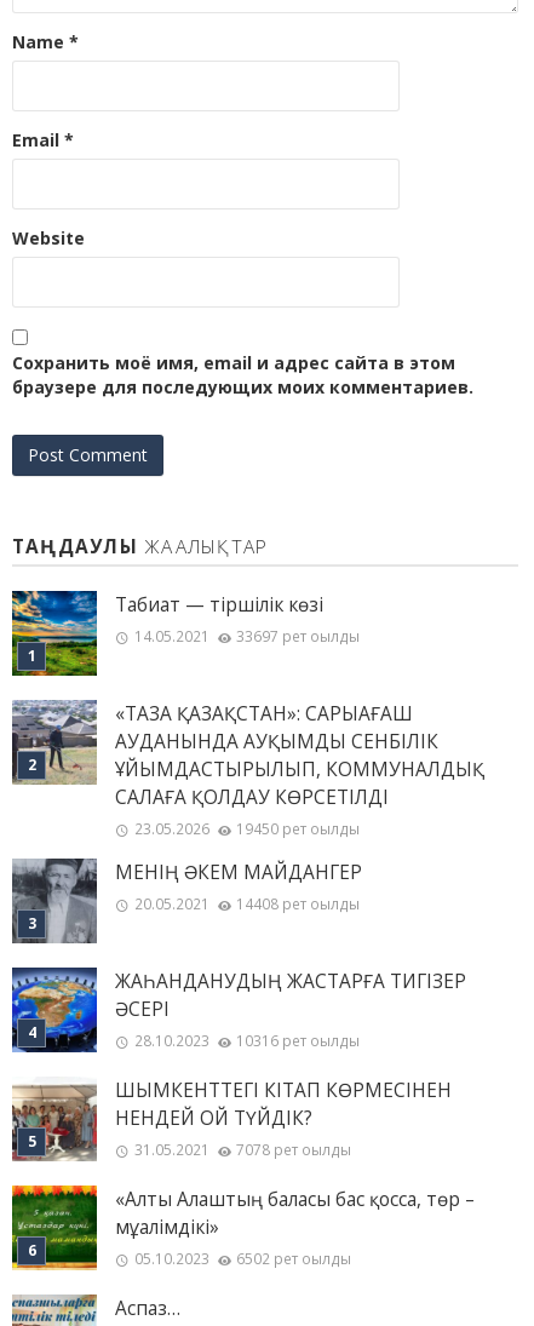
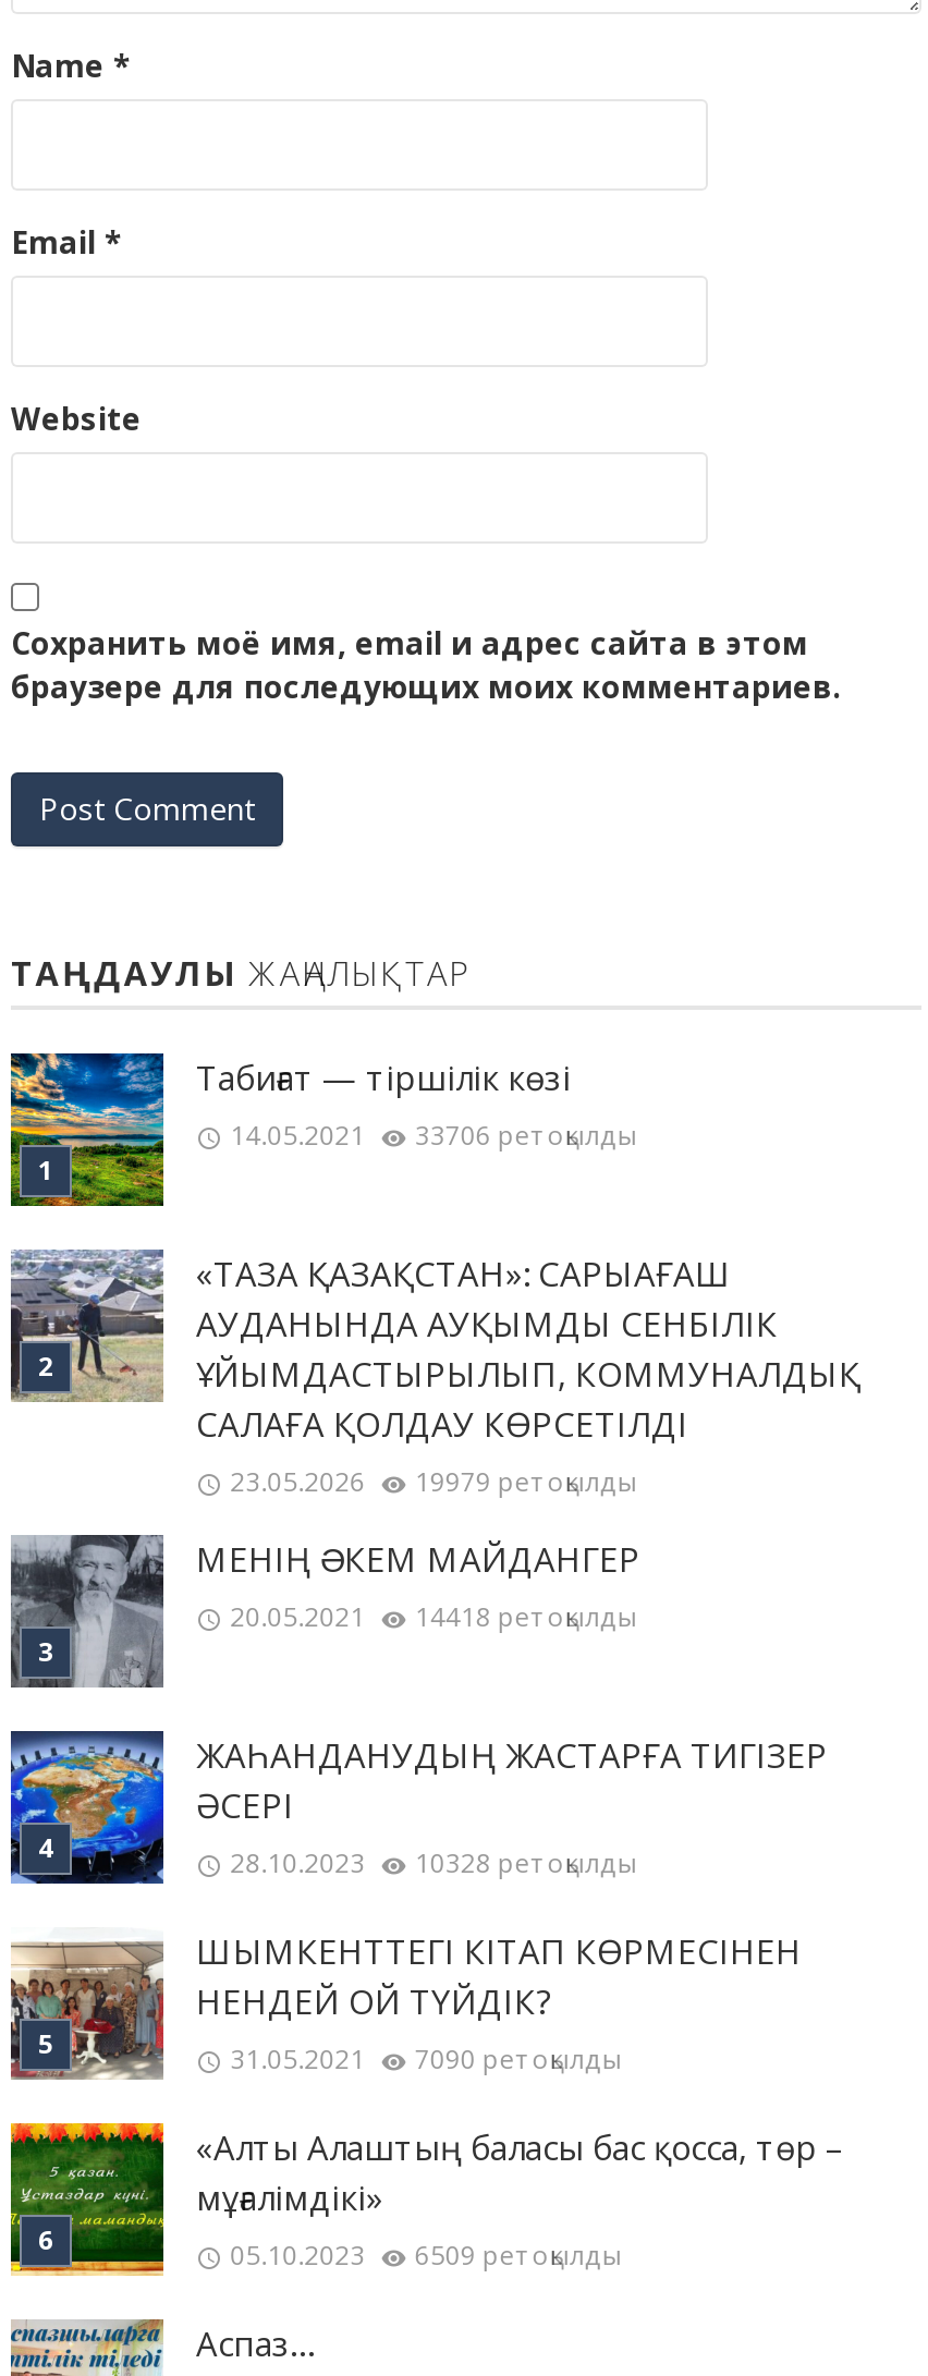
- 14.05.2021 33697 рет оқылды
+ 14.05.2021 33706 рет оқылды

- 23.05.2026 19450 рет оқылды
+ 23.05.2026 19979 рет оқылды

- 20.05.2021 14408 рет оқылды
+ 20.05.2021 14418 рет оқылды

- 28.10.2023 10316 рет оқылды
+ 28.10.2023 10328 рет оқылды

- 31.05.2021 7078 рет оқылды
+ 31.05.2021 7090 рет оқылды

- 05.10.2023 6502 рет оқылды
+ 05.10.2023 6509 рет оқылды
